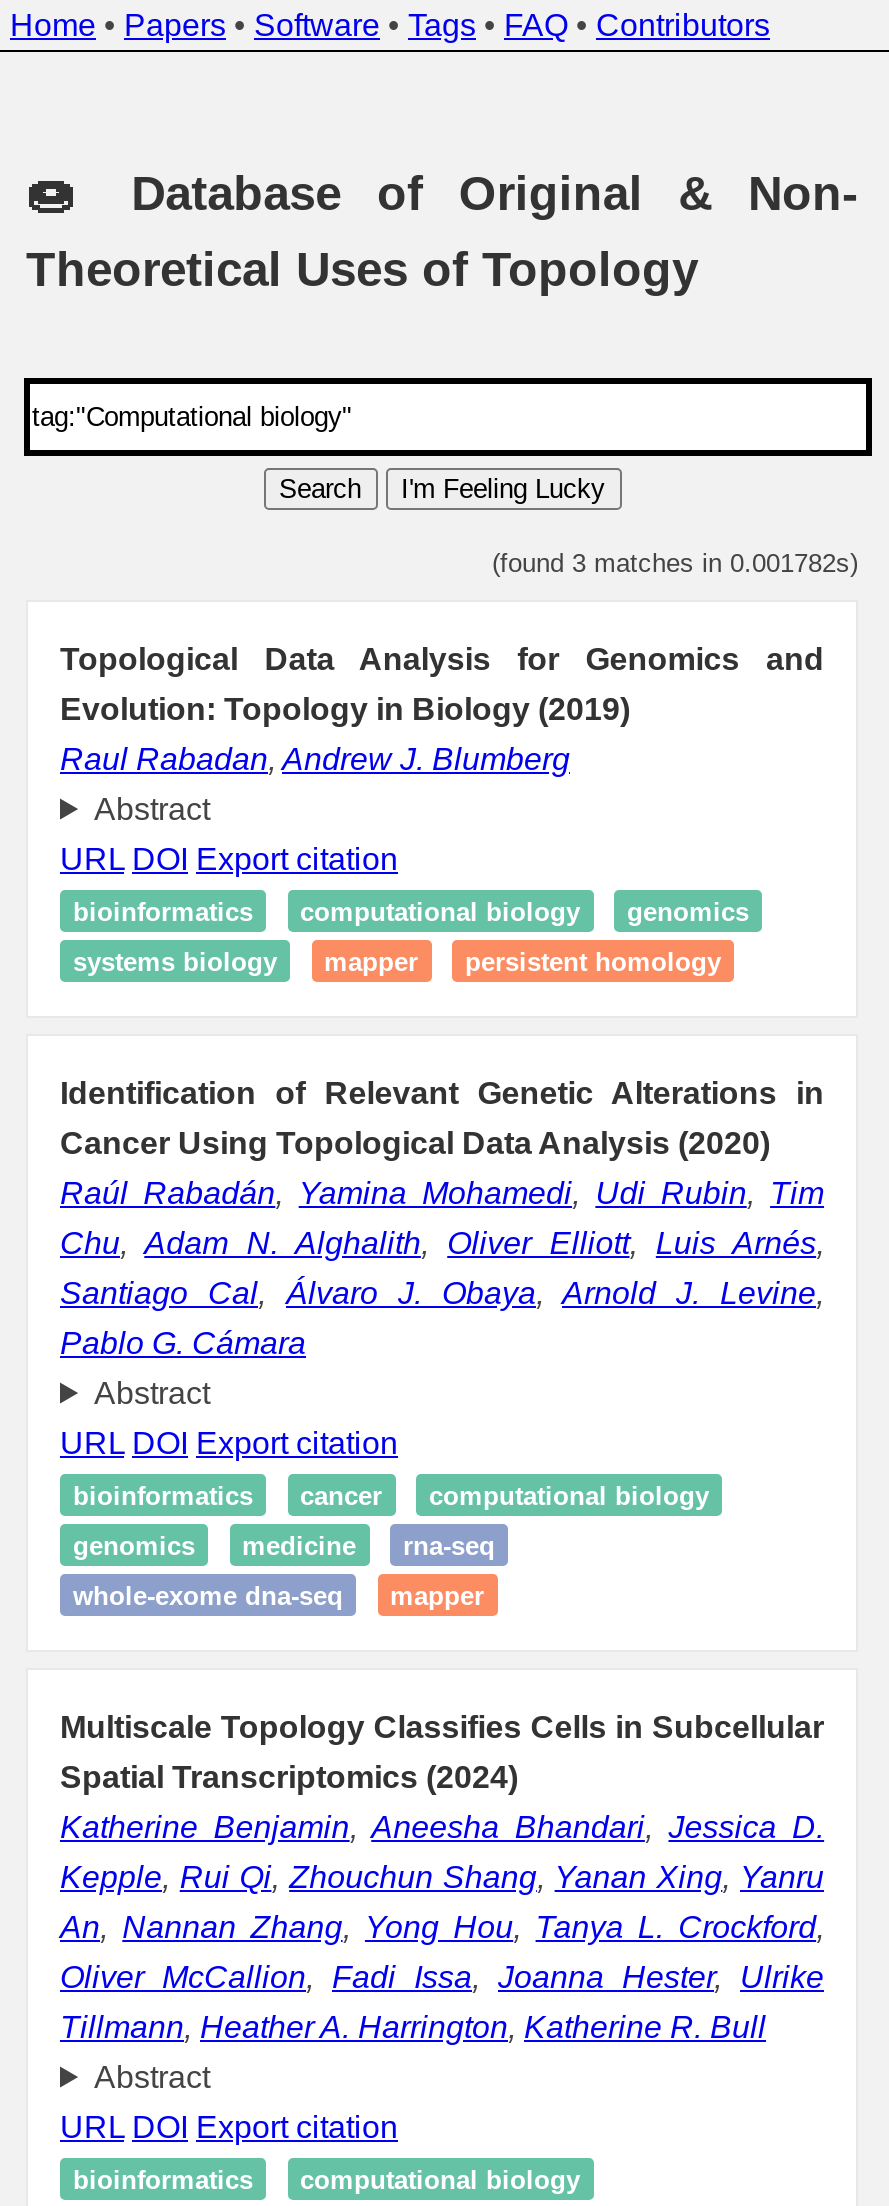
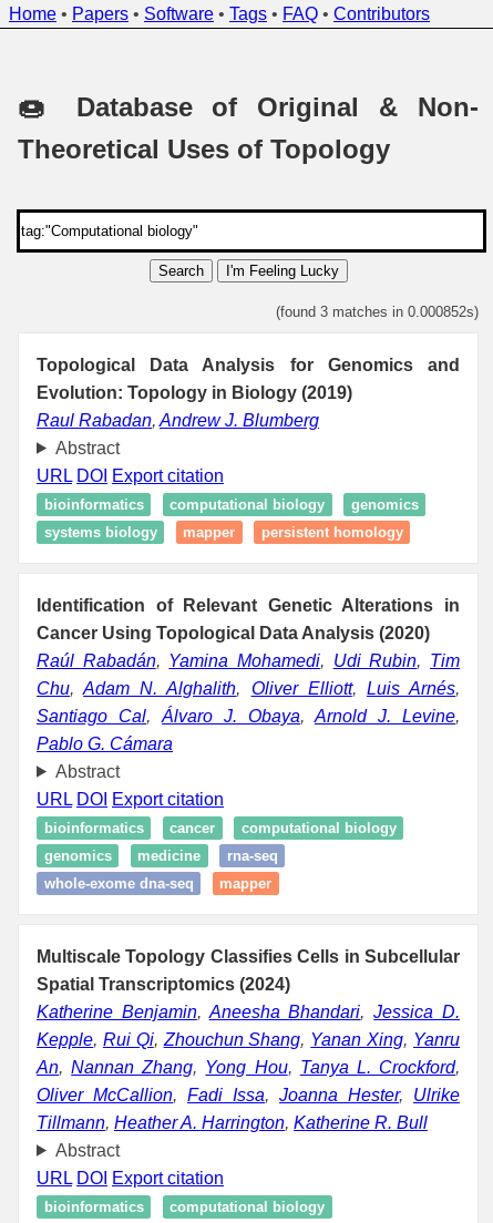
- (found 3 matches in 0.001782s)
+ (found 3 matches in 0.000852s)
